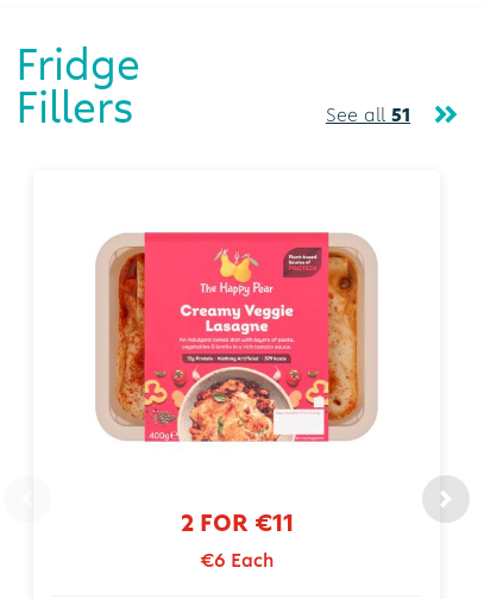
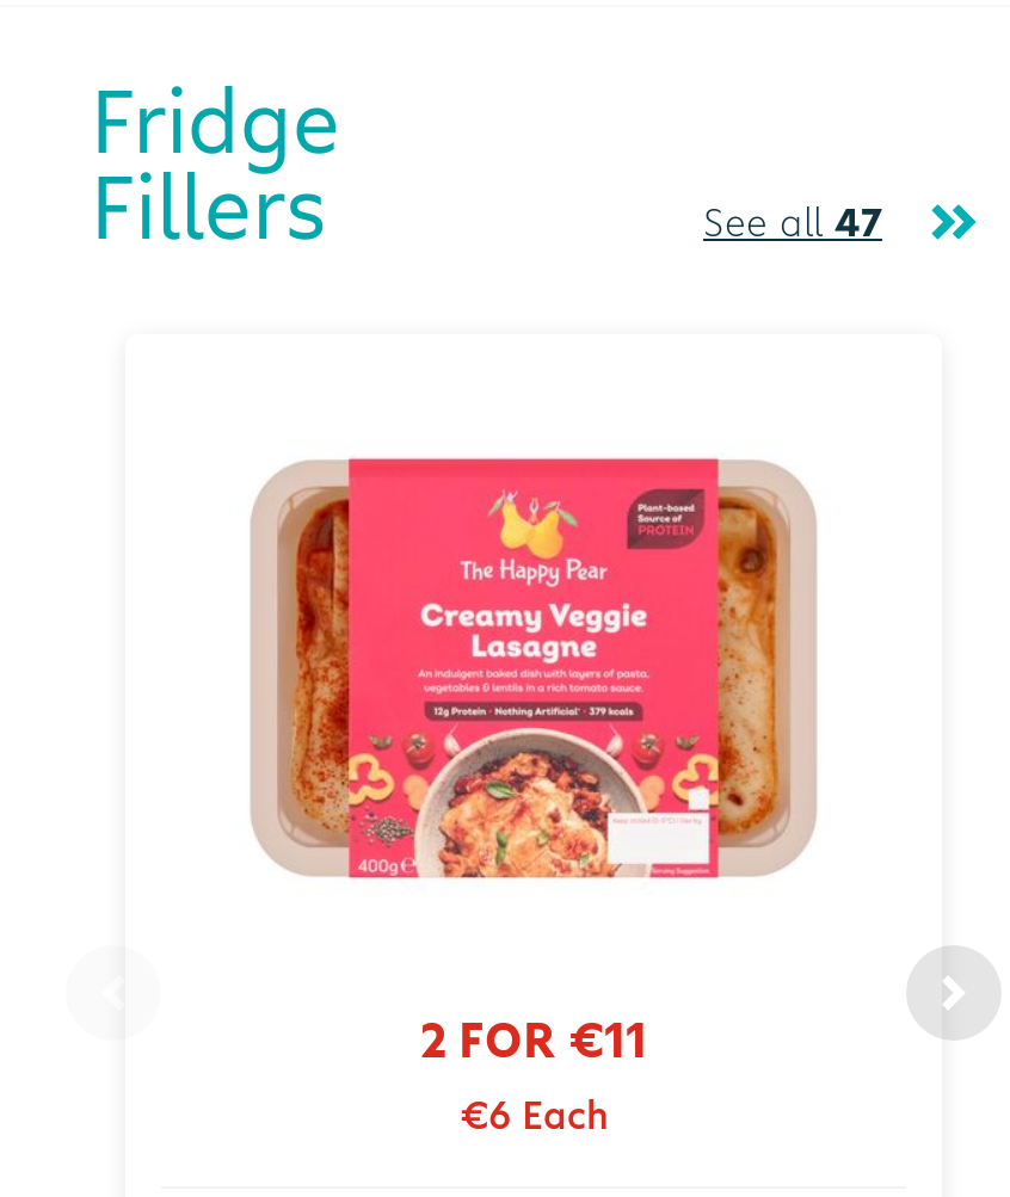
- See all 51
+ See all 47
